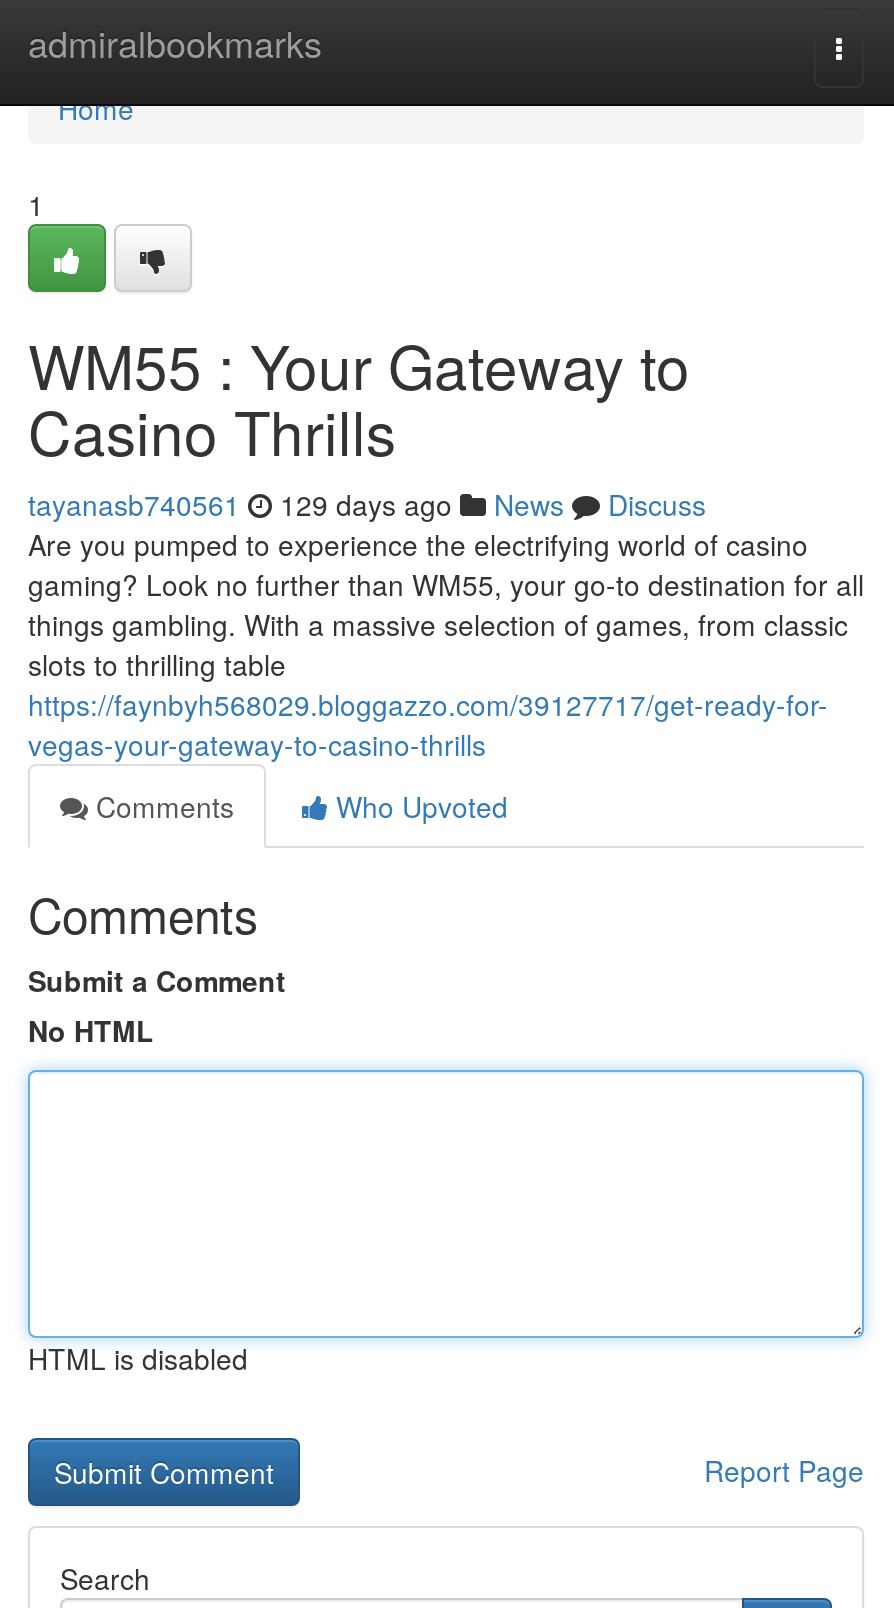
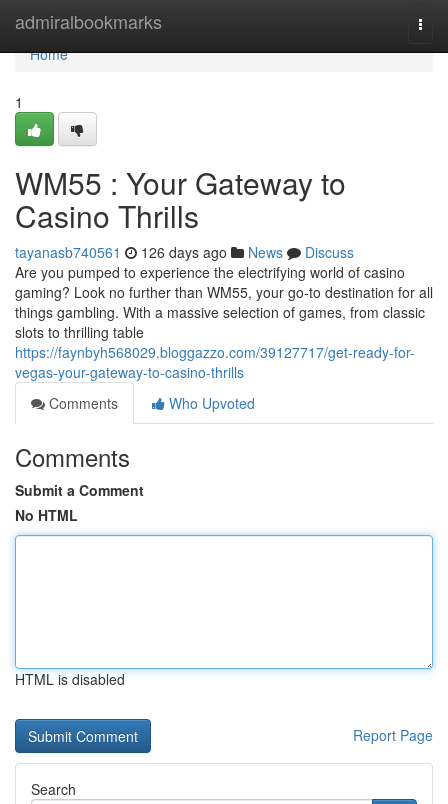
- tayanasb740561 129 days ago News Discuss
+ tayanasb740561 126 days ago News Discuss
